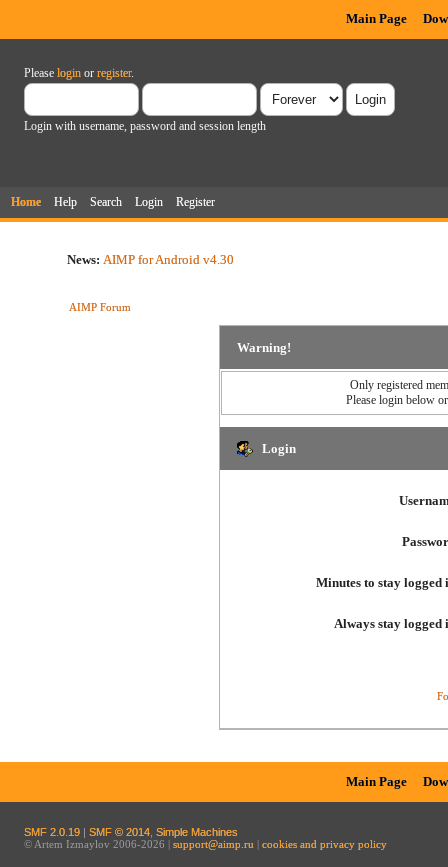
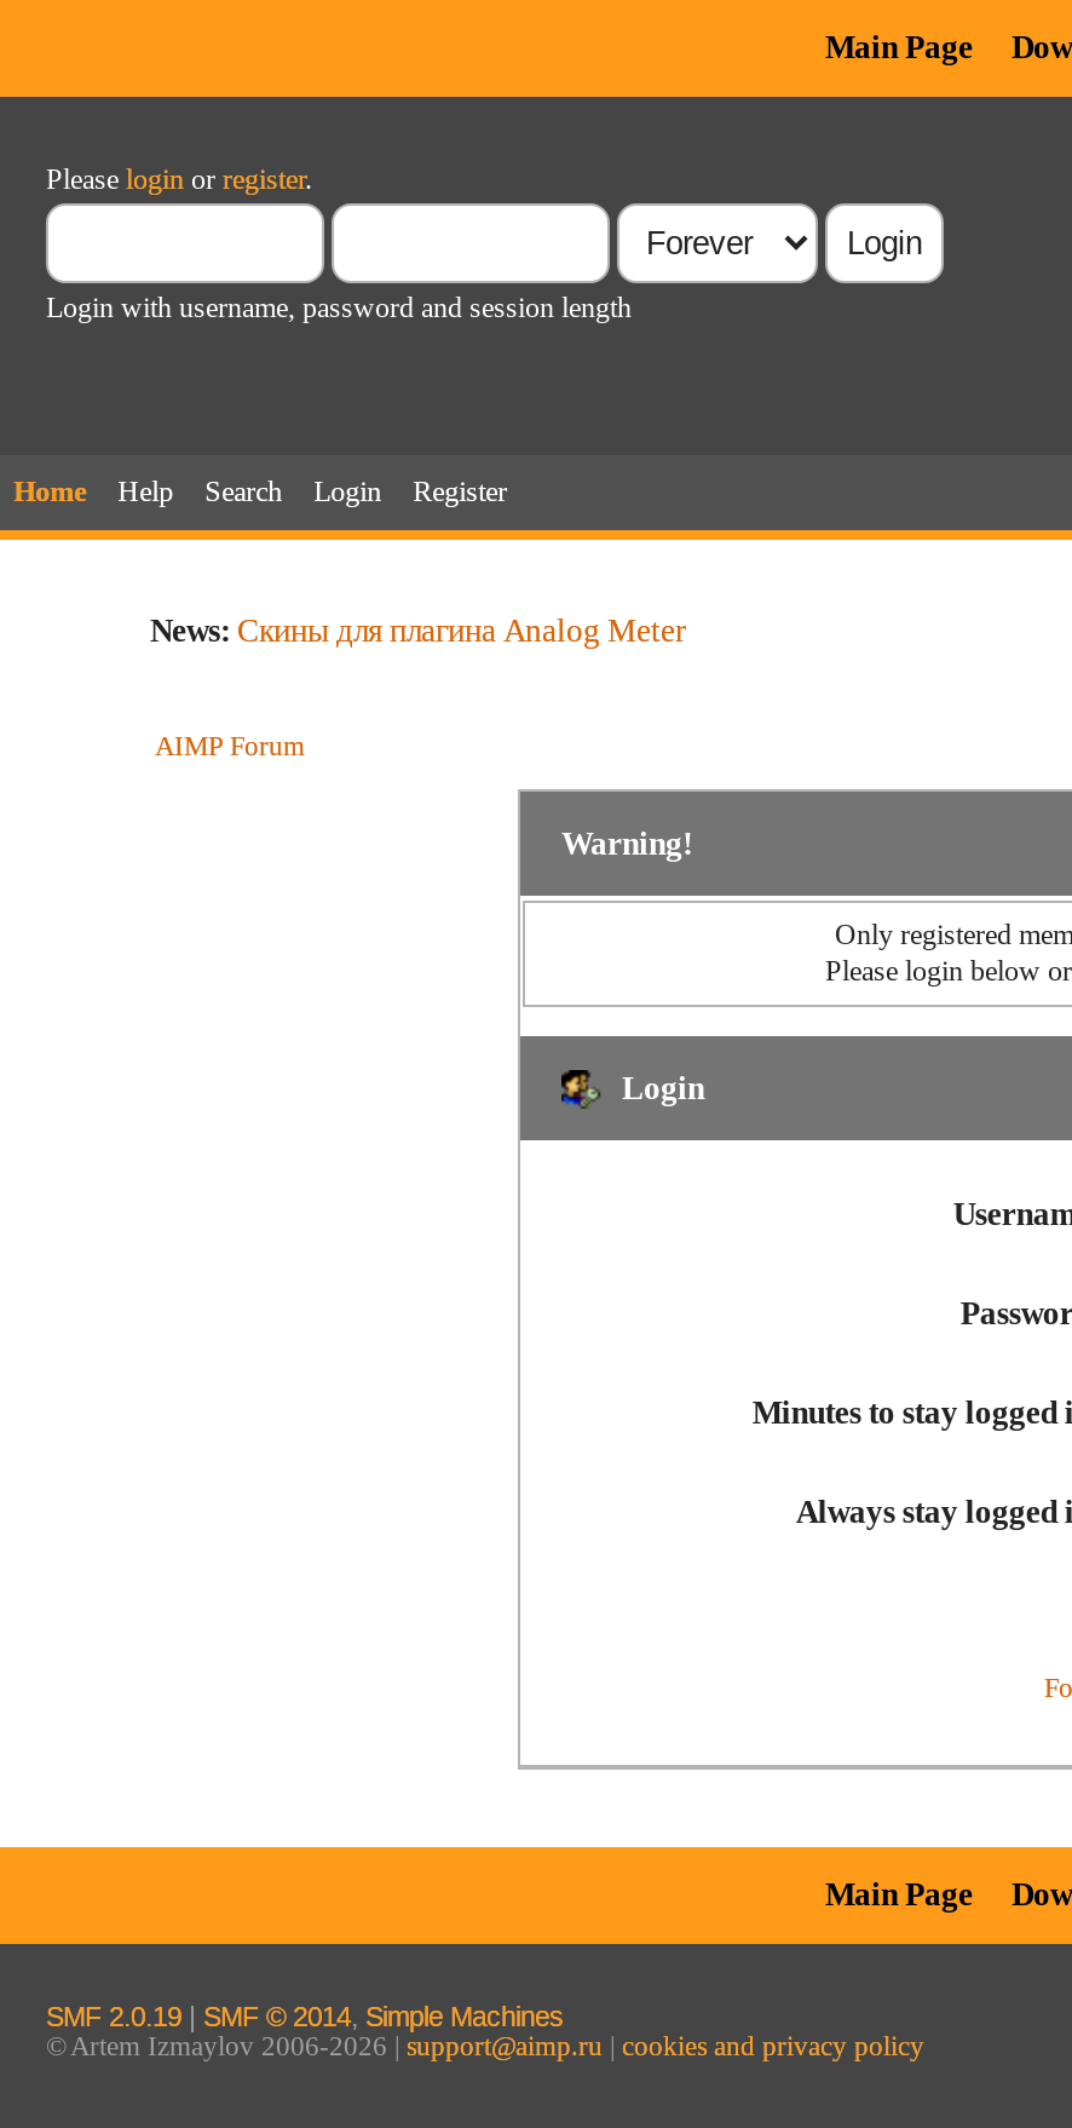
- News: AIMP for Android v4.30
+ News: Скины для плагина Analog Meter
